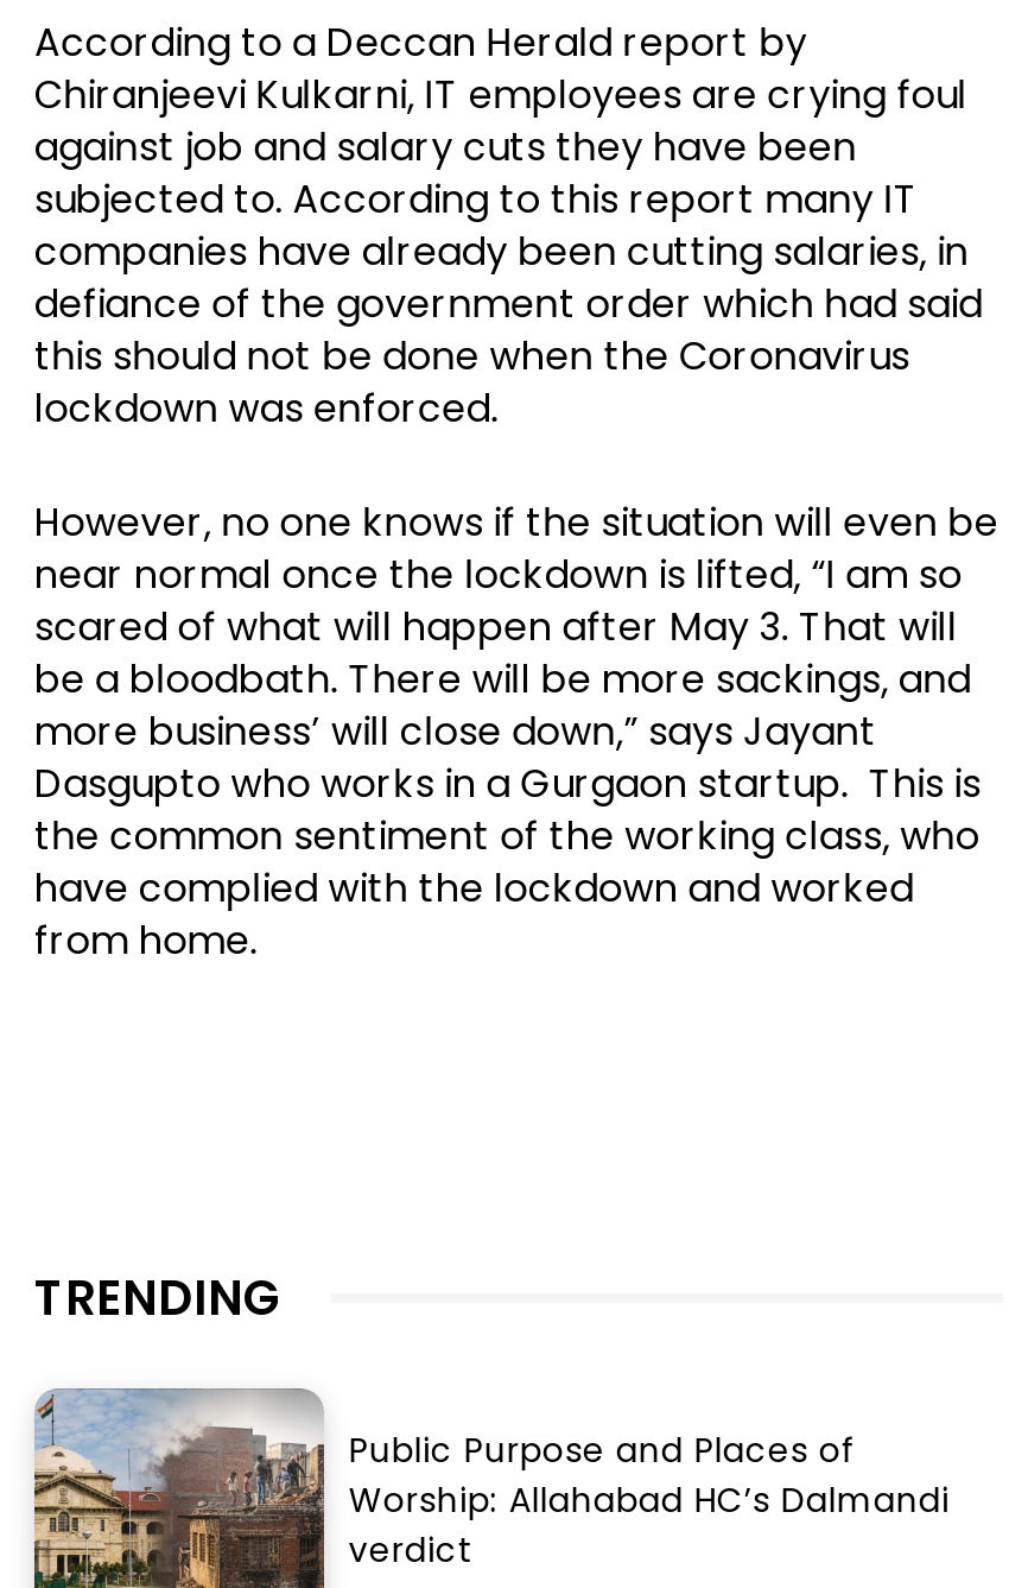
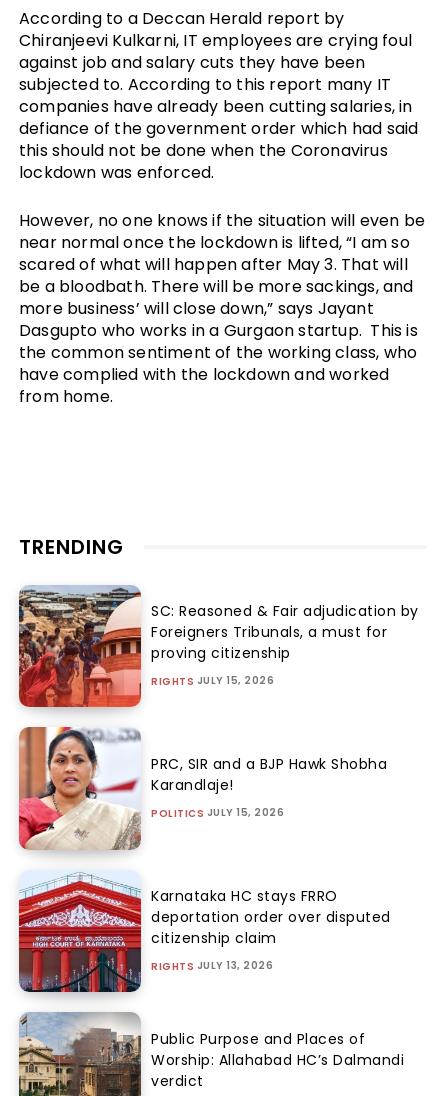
+ [image]
+ SC: Reasoned & Fair adjudication by
+ Foreigners Tribunals, a must for
+ proving citizenship
+ RIGHTS JULY 15, 2026

+ [image]
+ PRC, SIR and a BJP Hawk Shobha
+ Karandlaje!
+ POLITICS JULY 15, 2026

+ [image]
+ Karnataka HC stays FRRO
+ deportation order over disputed
+ citizenship claim
+ RIGHTS JULY 13, 2026
